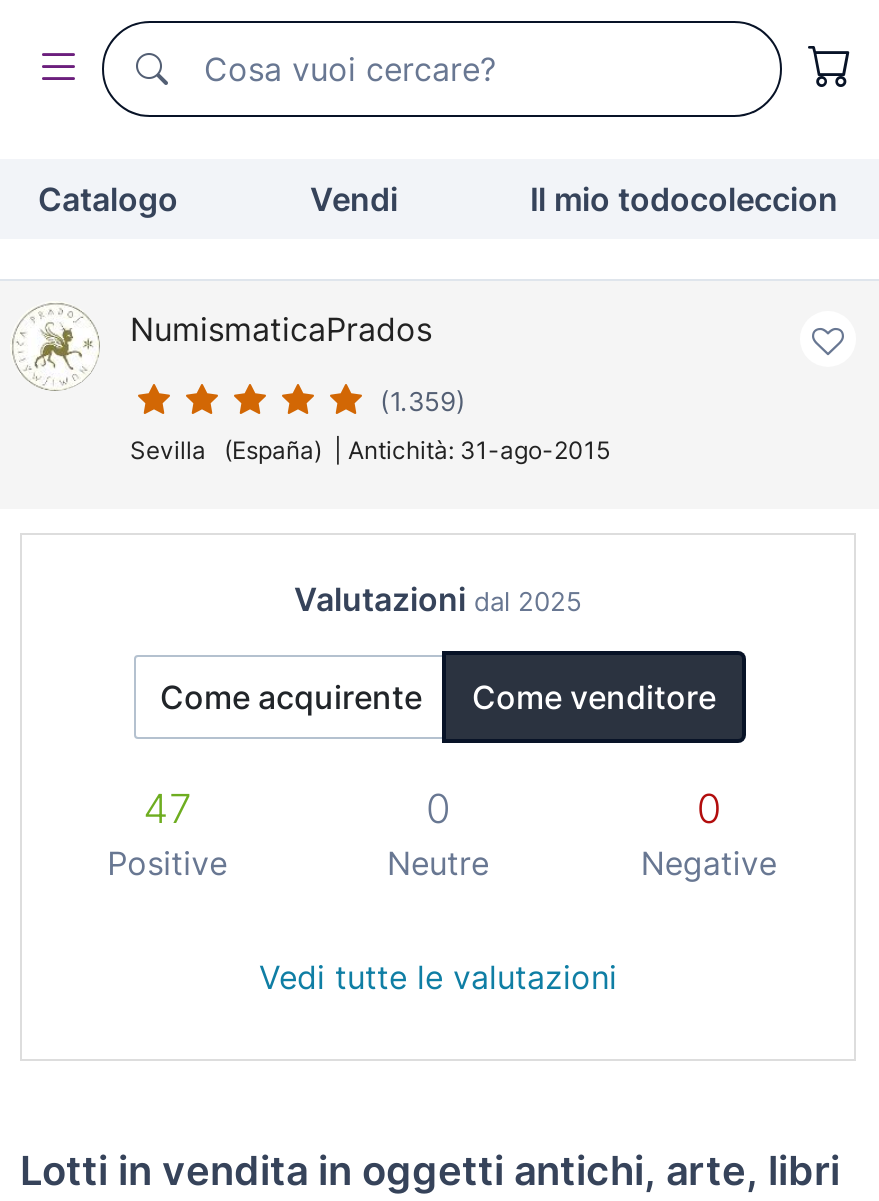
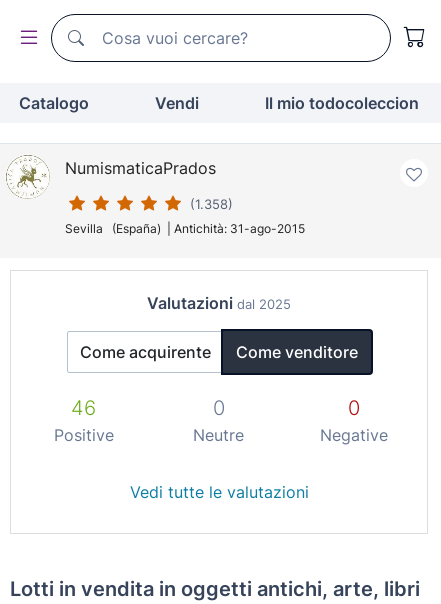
- (1.359)
+ (1.358)

- 47
+ 46
